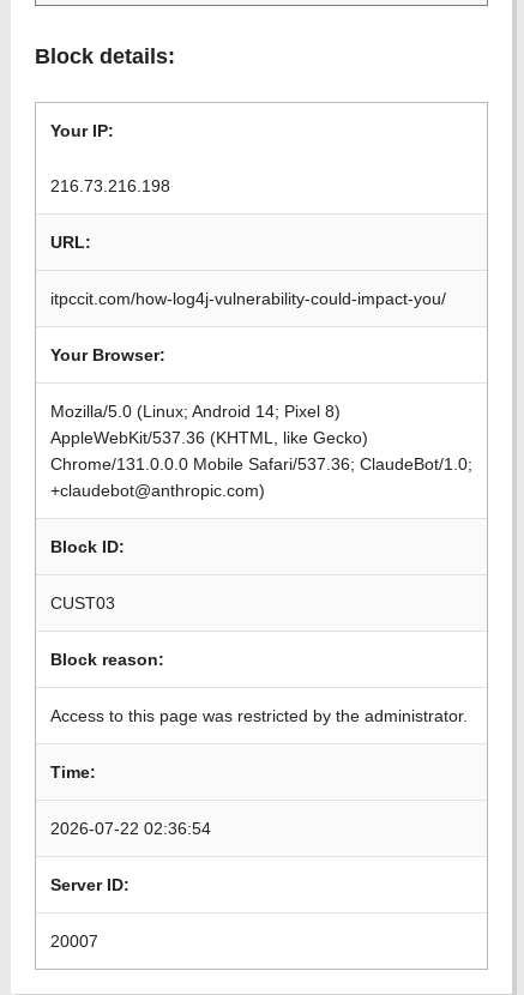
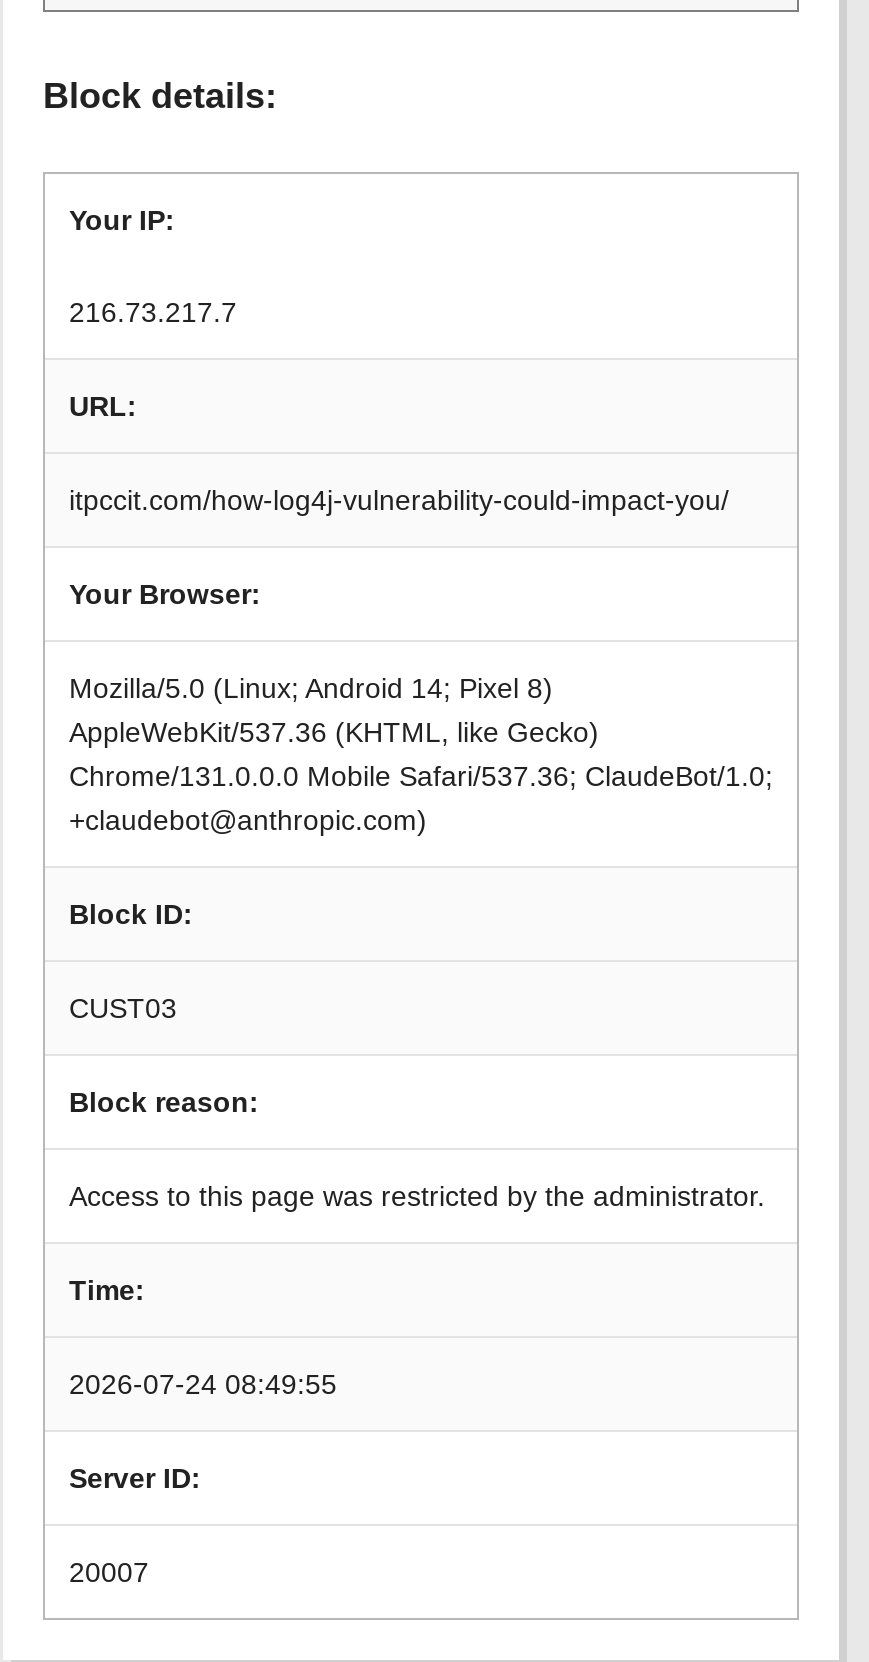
- 216.73.216.198
+ 216.73.217.7

- 2026-07-22 02:36:54
+ 2026-07-24 08:49:55
